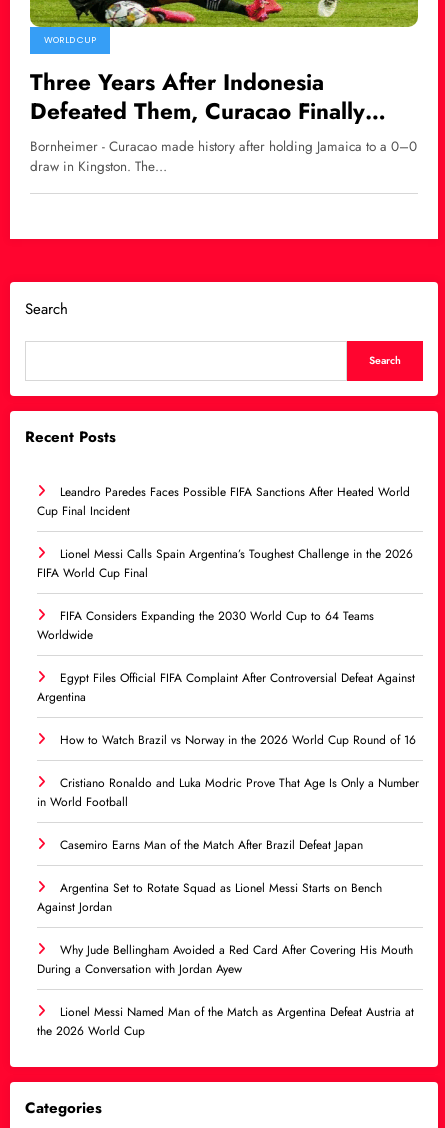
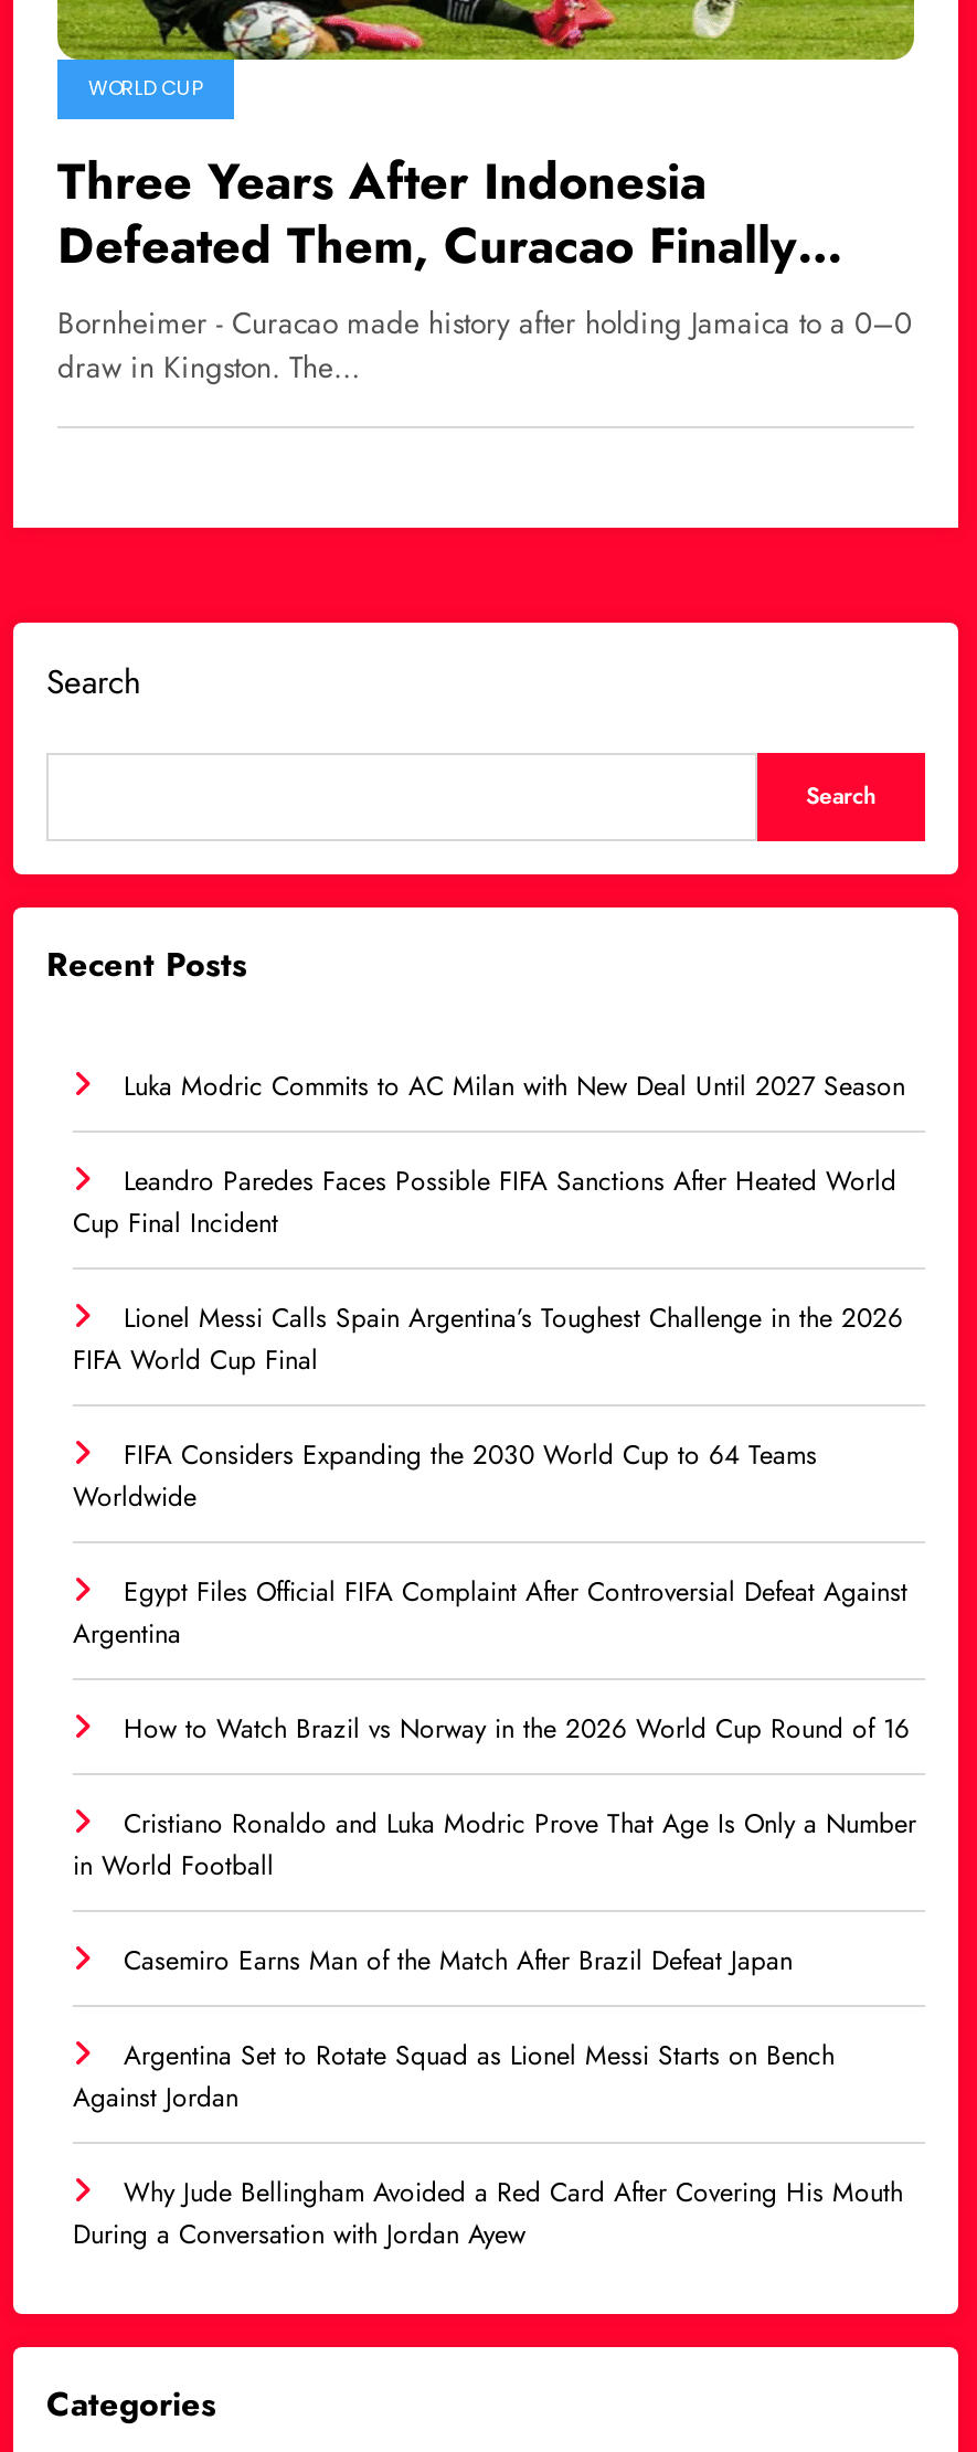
+ Luka Modric Commits to AC Milan with New Deal Until 2027 Season

moved down: Leandro Paredes Faces Possible FIFA Sanctions After Heated World | Cup Final Incident | Lionel Messi Calls Spain Argentina’s Toughest Challenge in the 2026 | ... | Why Jude Bellingham Avoided a Red Card After Covering His Mouth | During a Conversation with Jordan Ayew

- Lionel Messi Named Man of the Match as Argentina Defeat Austria at
- the 2026 World Cup
